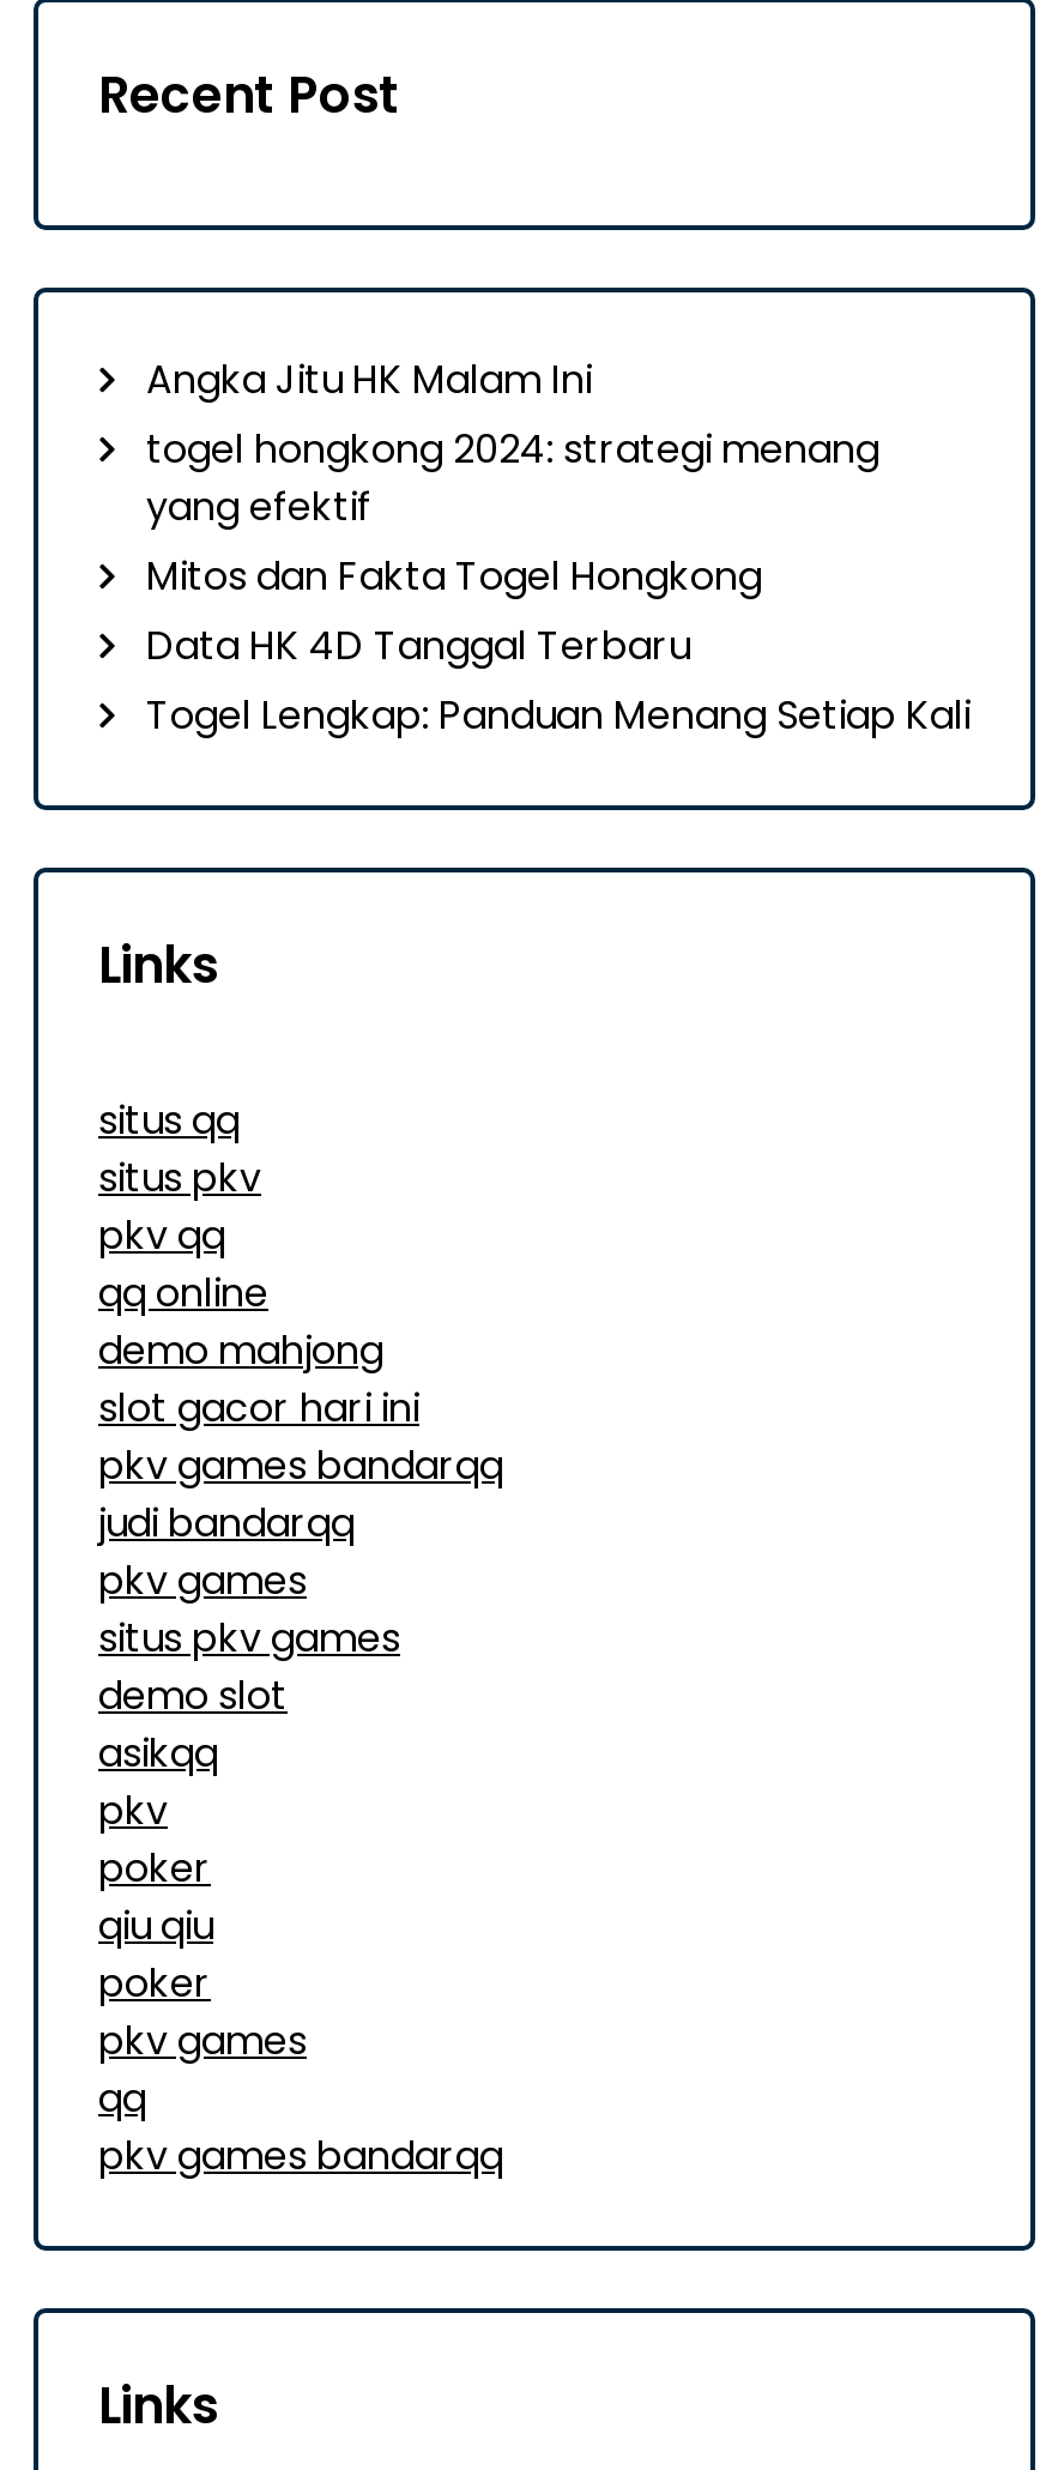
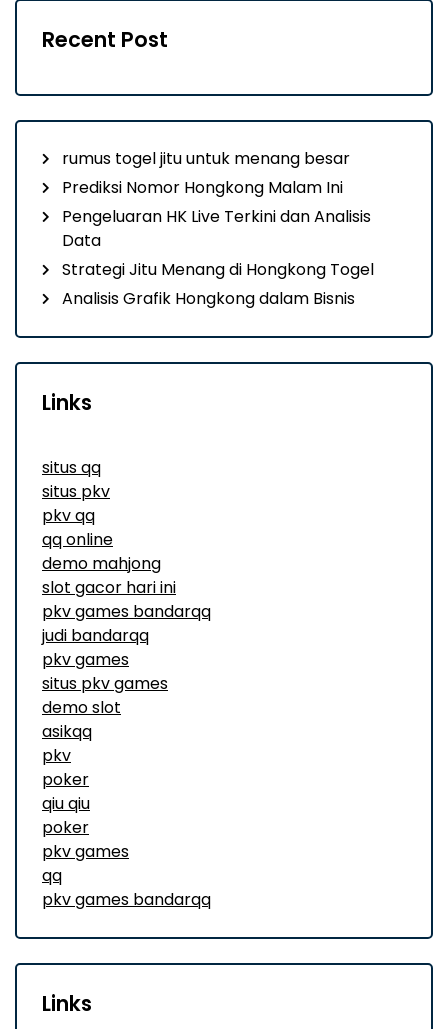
- Angka Jitu HK Malam Ini
- togel hongkong 2024: strategi menang
- yang efektif
- Mitos dan Fakta Togel Hongkong
- Data HK 4D Tanggal Terbaru
- Togel Lengkap: Panduan Menang Setiap Kali
+ rumus togel jitu untuk menang besar
+ Prediksi Nomor Hongkong Malam Ini
+ Pengeluaran HK Live Terkini dan Analisis
+ Data
+ Strategi Jitu Menang di Hongkong Togel
+ Analisis Grafik Hongkong dalam Bisnis
